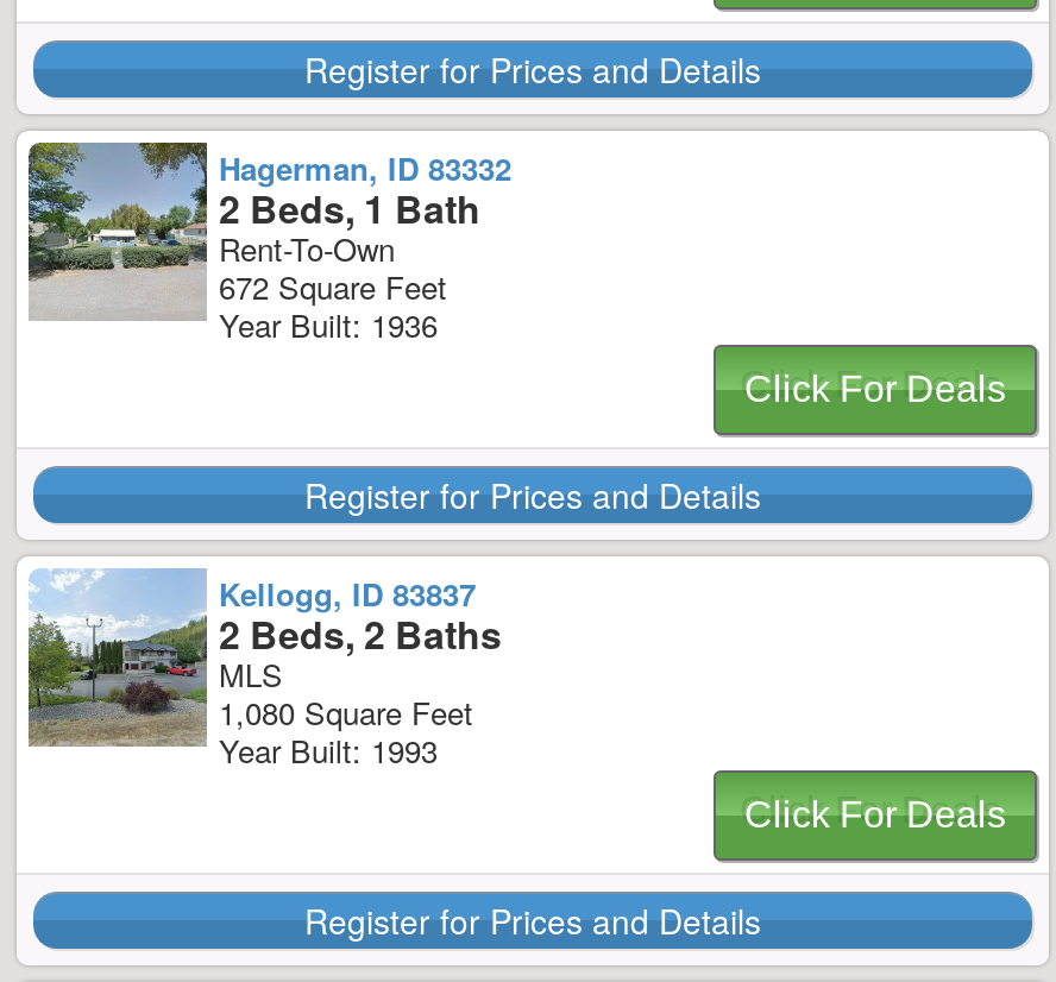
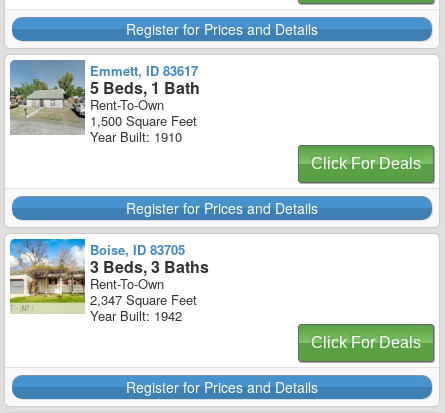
- [image]
- Hagerman, ID 83332
+ [image]
+ Emmett, ID 83617

- 2 Beds, 1 Bath
+ 5 Beds, 1 Bath

- 672 Square Feet
+ 1,500 Square Feet

- Year Built: 1936
+ Year Built: 1910

- [image]
- Kellogg, ID 83837
- 2 Beds, 2 Baths
- MLS
- 1,080 Square Feet
- Year Built: 1993
+ [image]
+ Boise, ID 83705
+ 3 Beds, 3 Baths
+ Rent-To-Own
+ 2,347 Square Feet
+ Year Built: 1942
